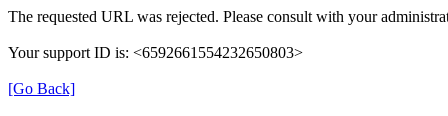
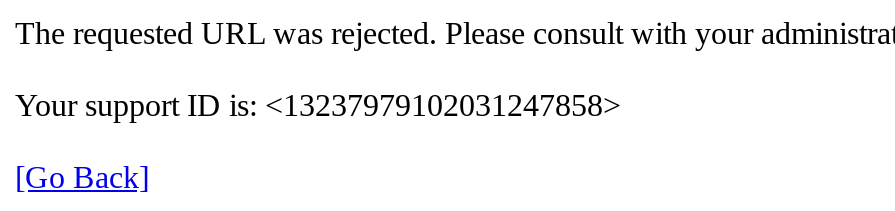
- Your support ID is: <6592661554232650803>
+ Your support ID is: <13237979102031247858>
